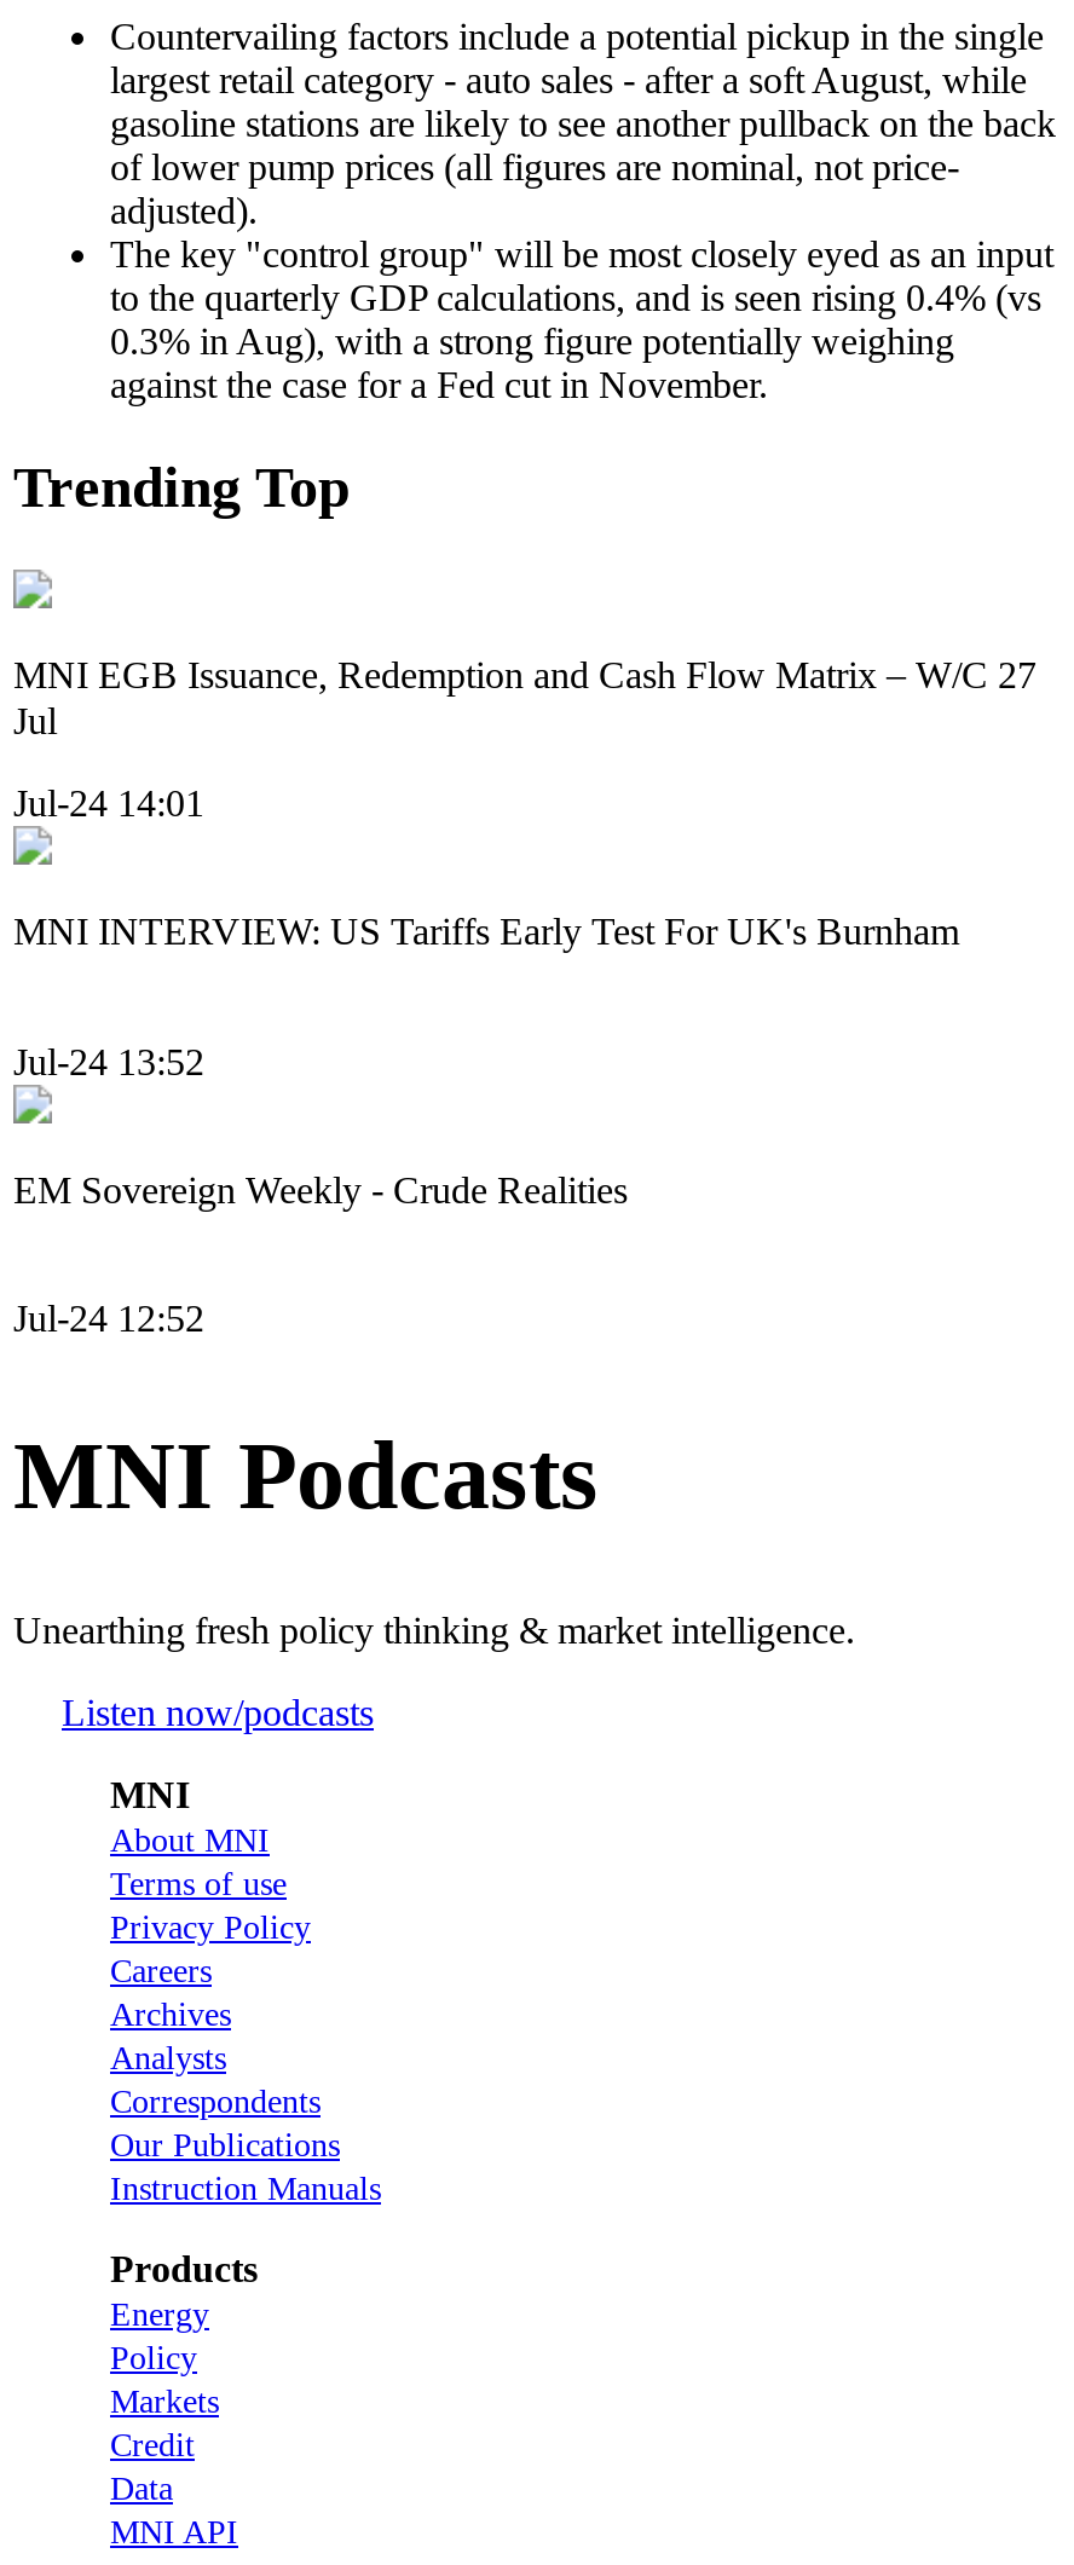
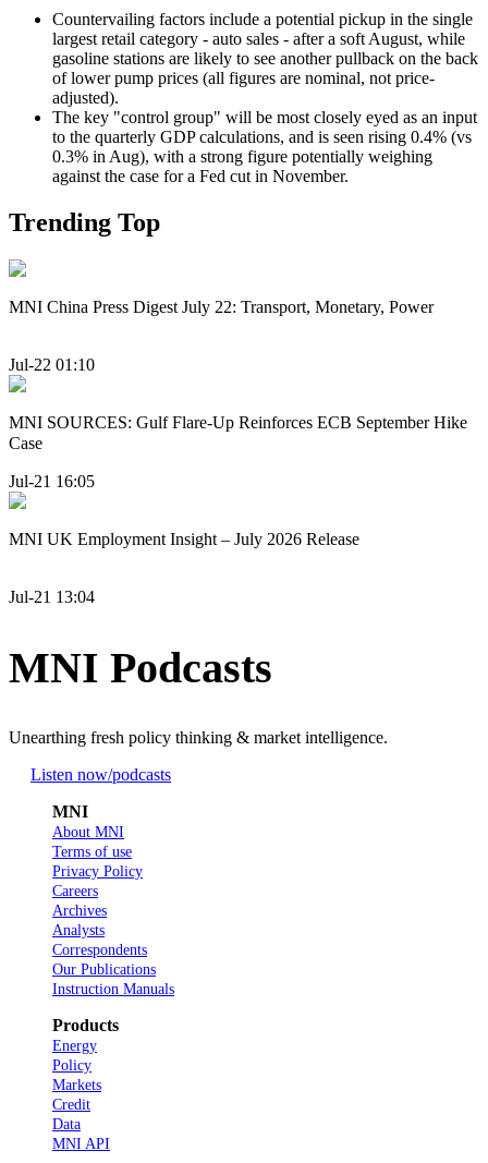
- MNI EGB Issuance, Redemption and Cash Flow Matrix – W/C 27
- Jul
+ MNI China Press Digest July 22: Transport, Monetary, Power

- Jul-24 14:01
+ Jul-22 01:10

- MNI INTERVIEW: US Tariffs Early Test For UK's Burnham
+ MNI SOURCES: Gulf Flare-Up Reinforces ECB September Hike
+ Case

- Jul-24 13:52
+ Jul-21 16:05

- EM Sovereign Weekly - Crude Realities
+ MNI UK Employment Insight – July 2026 Release

- Jul-24 12:52
+ Jul-21 13:04
